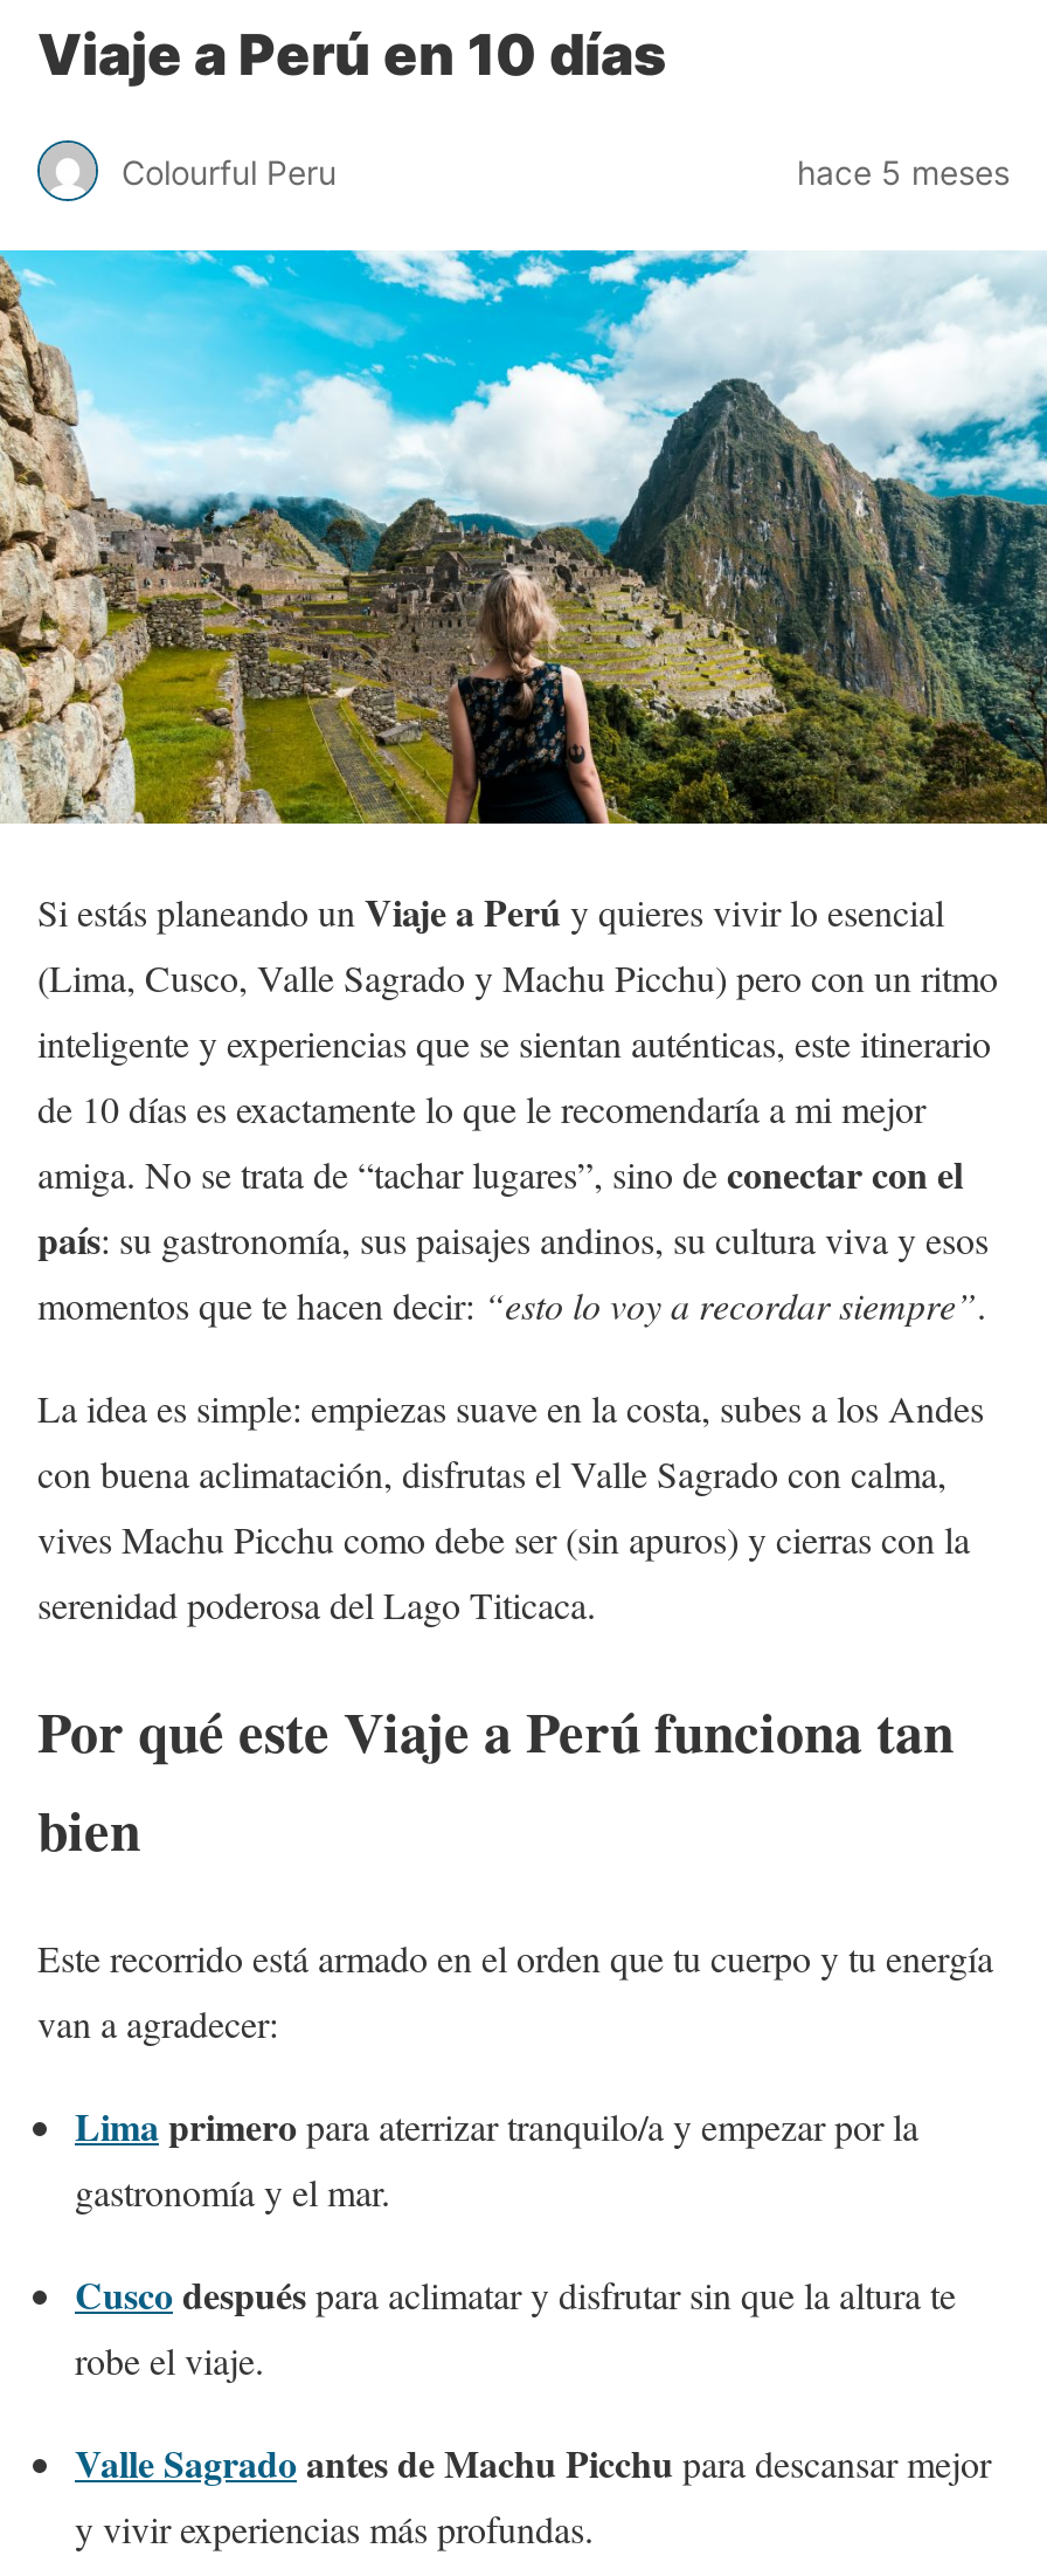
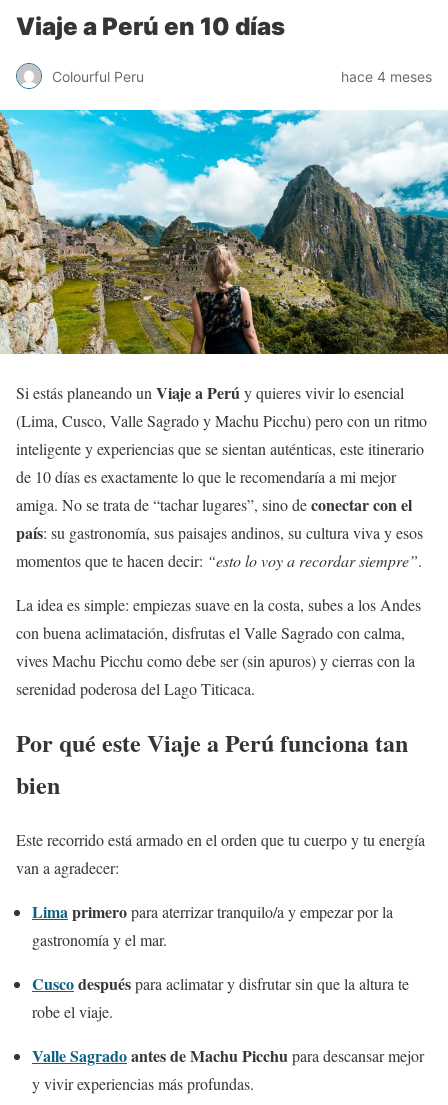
- hace 5 meses
+ hace 4 meses
